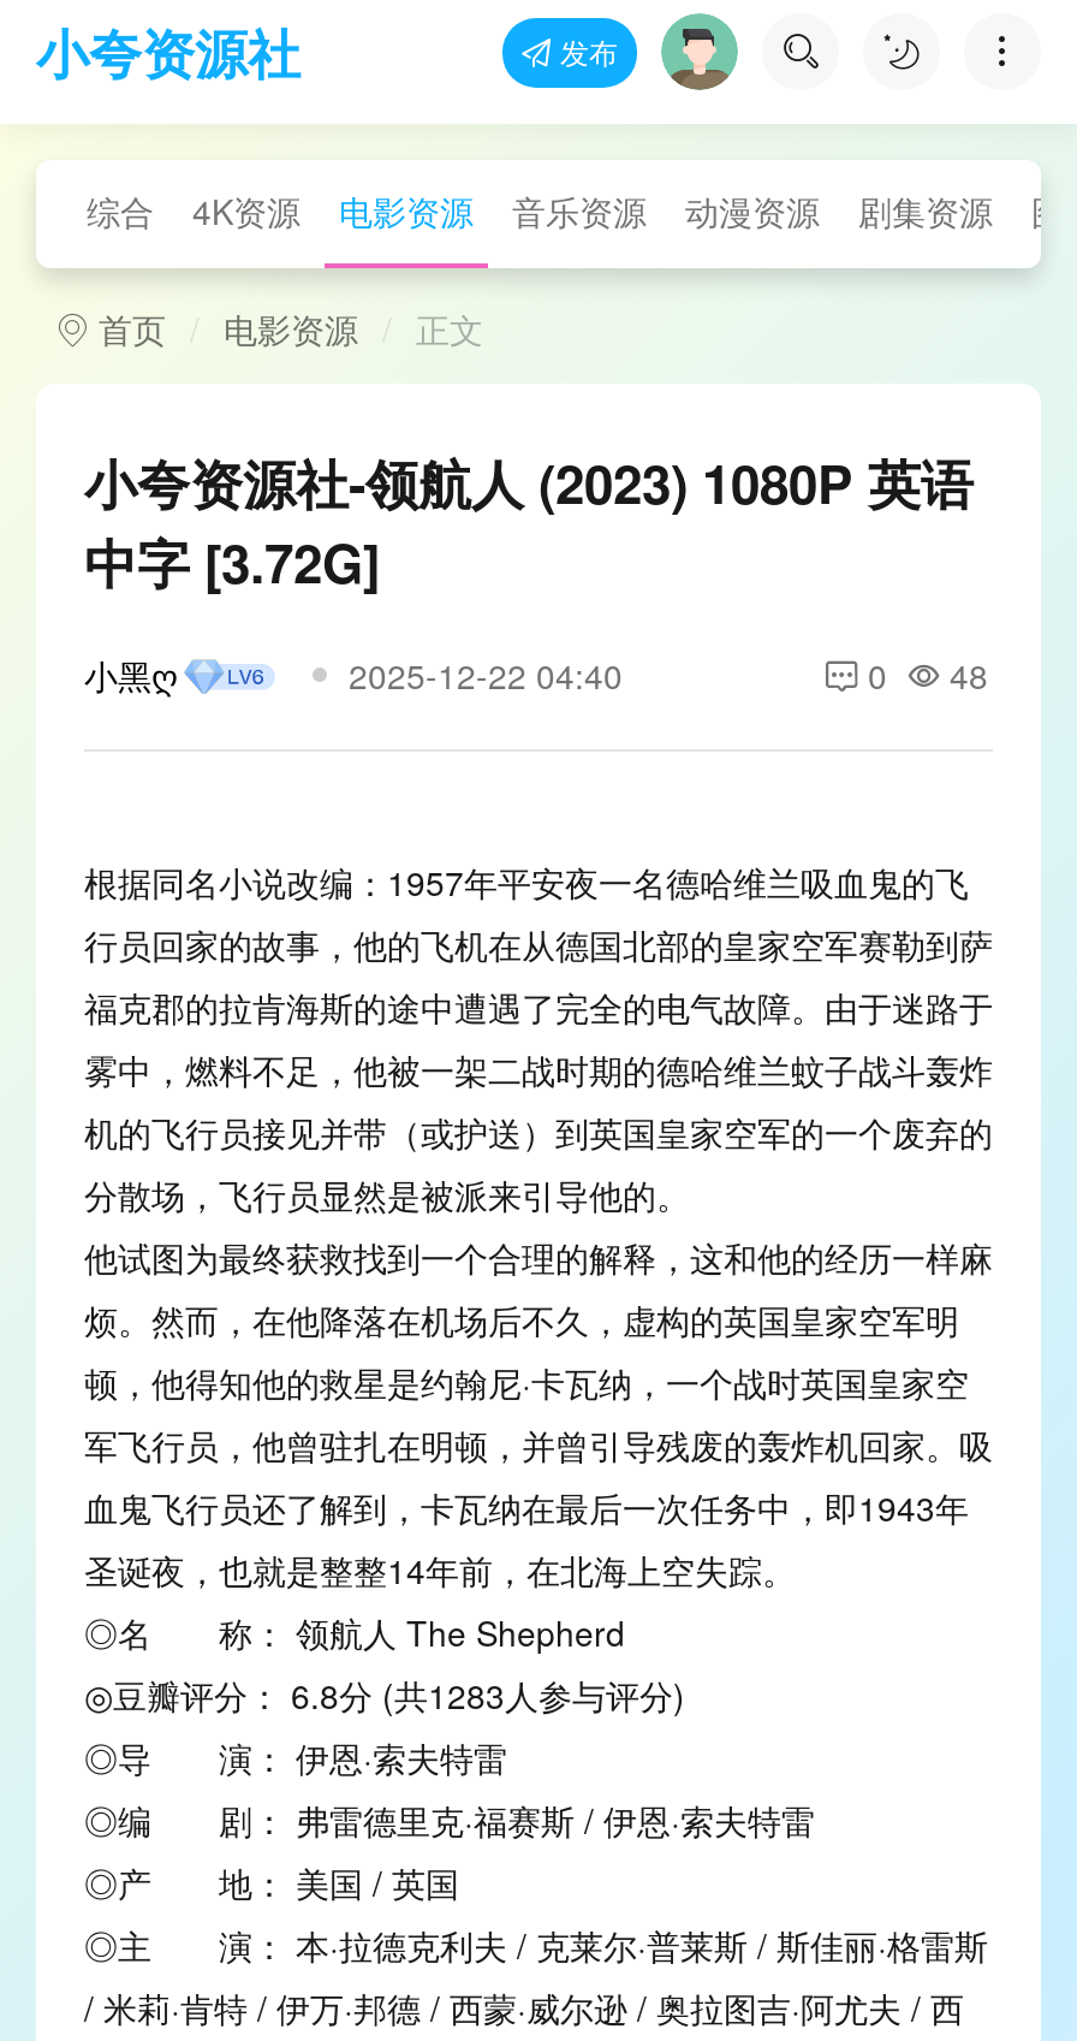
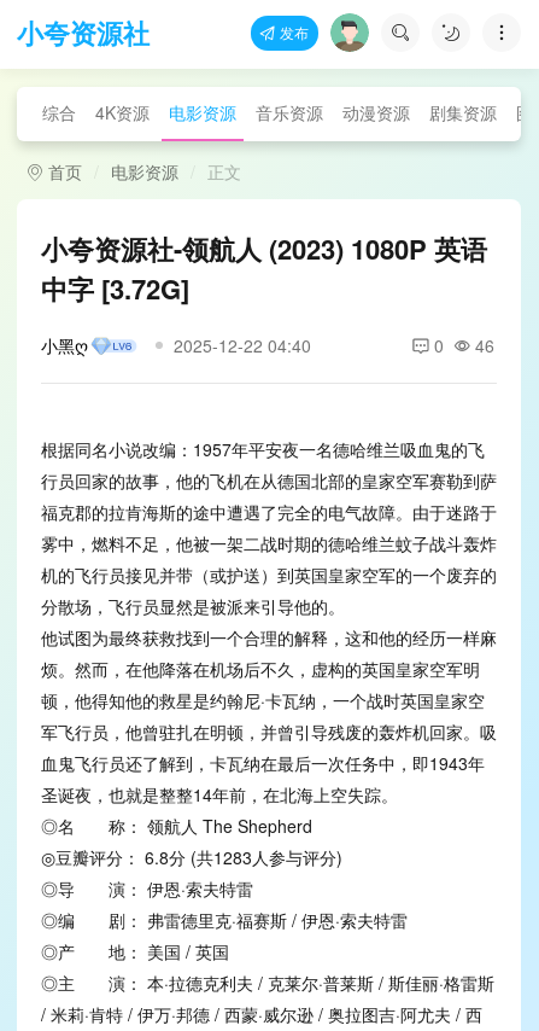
- 48
+ 46
